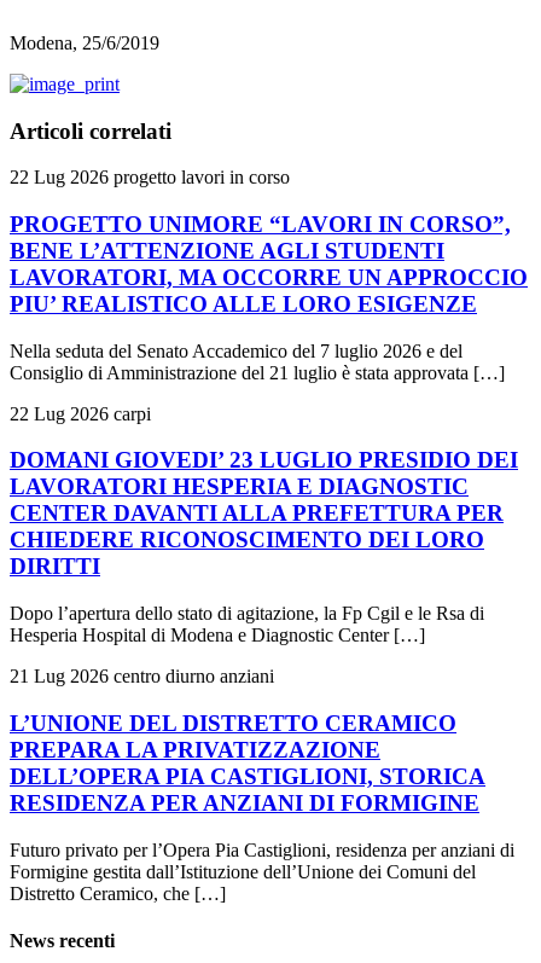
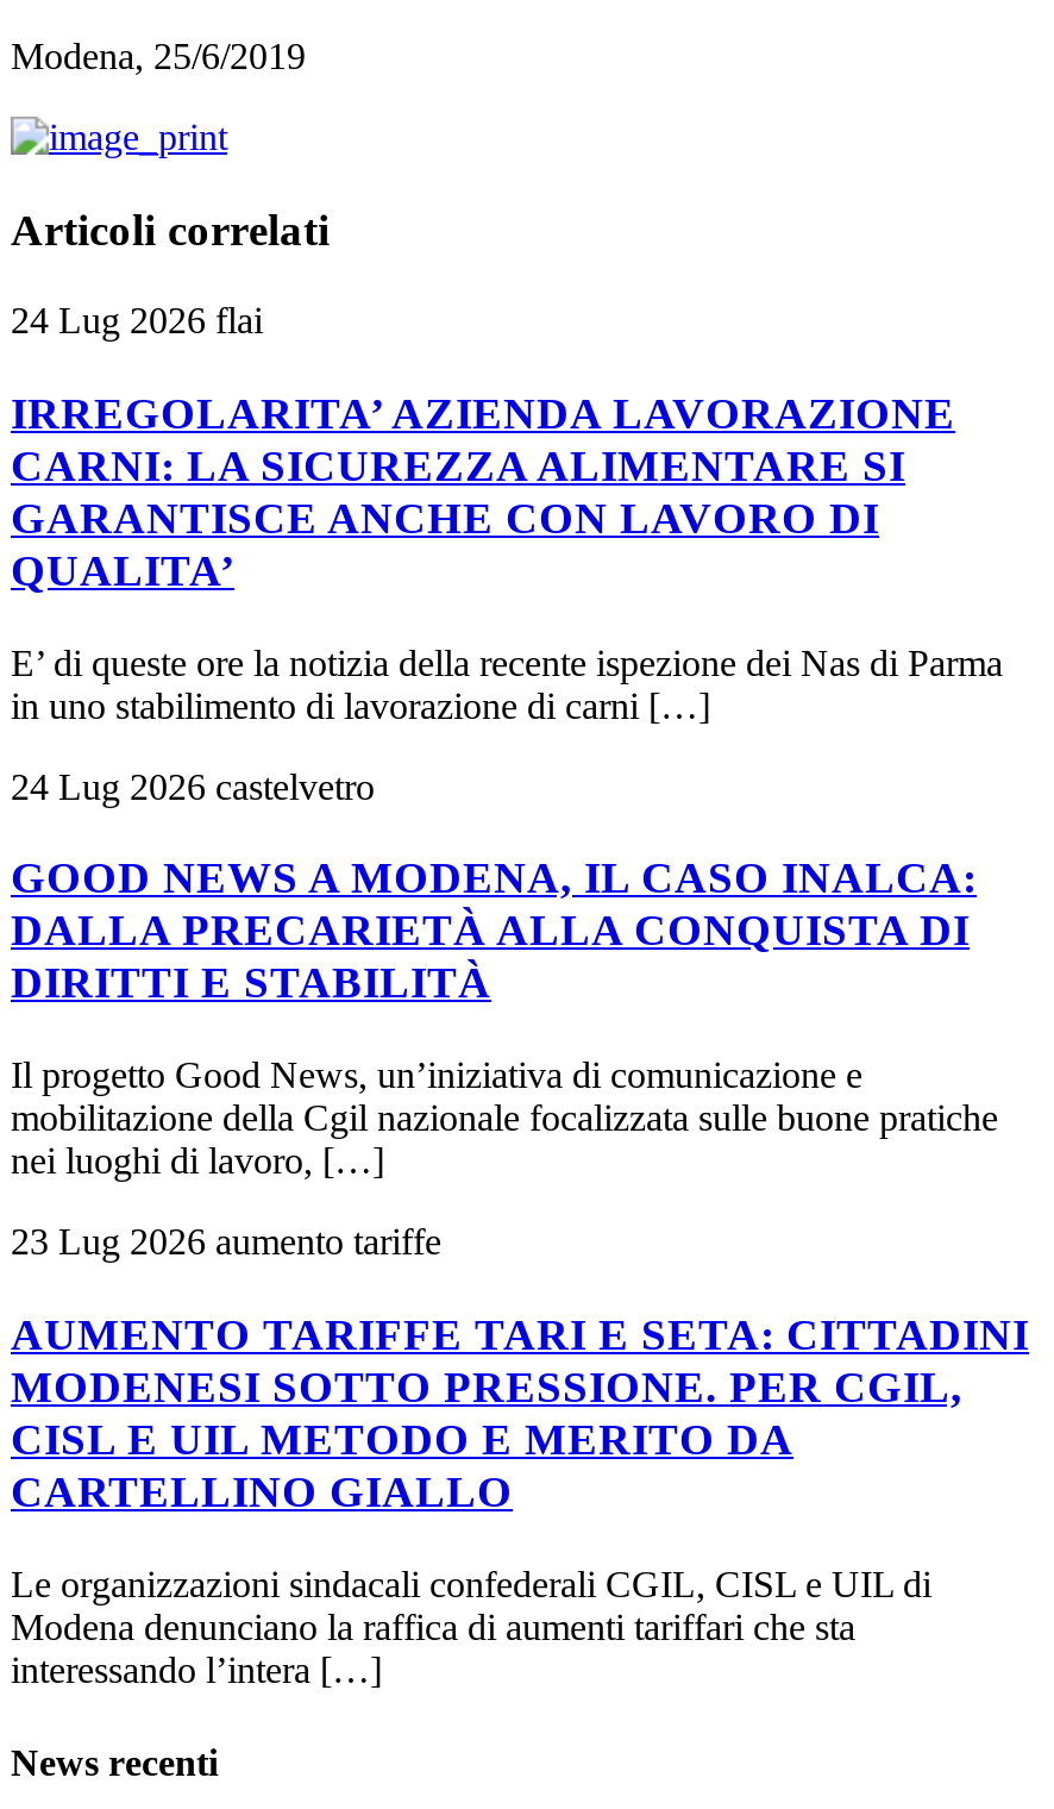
- 22 Lug 2026 progetto lavori in corso
+ 24 Lug 2026 flai

- PROGETTO UNIMORE “LAVORI IN CORSO”,
- BENE L’ATTENZIONE AGLI STUDENTI
- LAVORATORI, MA OCCORRE UN APPROCCIO
- PIU’ REALISTICO ALLE LORO ESIGENZE
+ IRREGOLARITA’ AZIENDA LAVORAZIONE
+ CARNI: LA SICUREZZA ALIMENTARE SI
+ GARANTISCE ANCHE CON LAVORO DI
+ QUALITA’

- Nella seduta del Senato Accademico del 7 luglio 2026 e del
- Consiglio di Amministrazione del 21 luglio è stata approvata […]
+ E’ di queste ore la notizia della recente ispezione dei Nas di Parma
+ in uno stabilimento di lavorazione di carni […]

- 22 Lug 2026 carpi
+ 24 Lug 2026 castelvetro

- DOMANI GIOVEDI’ 23 LUGLIO PRESIDIO DEI
- LAVORATORI HESPERIA E DIAGNOSTIC
- CENTER DAVANTI ALLA PREFETTURA PER
- CHIEDERE RICONOSCIMENTO DEI LORO
- DIRITTI
+ GOOD NEWS A MODENA, IL CASO INALCA:
+ DALLA PRECARIETÀ ALLA CONQUISTA DI
+ DIRITTI E STABILITÀ

- Dopo l’apertura dello stato di agitazione, la Fp Cgil e le Rsa di
- Hesperia Hospital di Modena e Diagnostic Center […]
+ Il progetto Good News, un’iniziativa di comunicazione e
+ mobilitazione della Cgil nazionale focalizzata sulle buone pratiche
+ nei luoghi di lavoro, […]

- 21 Lug 2026 centro diurno anziani
+ 23 Lug 2026 aumento tariffe

- L’UNIONE DEL DISTRETTO CERAMICO
- PREPARA LA PRIVATIZZAZIONE
- DELL’OPERA PIA CASTIGLIONI, STORICA
- RESIDENZA PER ANZIANI DI FORMIGINE
+ AUMENTO TARIFFE TARI E SETA: CITTADINI
+ MODENESI SOTTO PRESSIONE. PER CGIL,
+ CISL E UIL METODO E MERITO DA
+ CARTELLINO GIALLO

- Futuro privato per l’Opera Pia Castiglioni, residenza per anziani di
- Formigine gestita dall’Istituzione dell’Unione dei Comuni del
- Distretto Ceramico, che […]
+ Le organizzazioni sindacali confederali CGIL, CISL e UIL di
+ Modena denunciano la raffica di aumenti tariffari che sta
+ interessando l’intera […]
